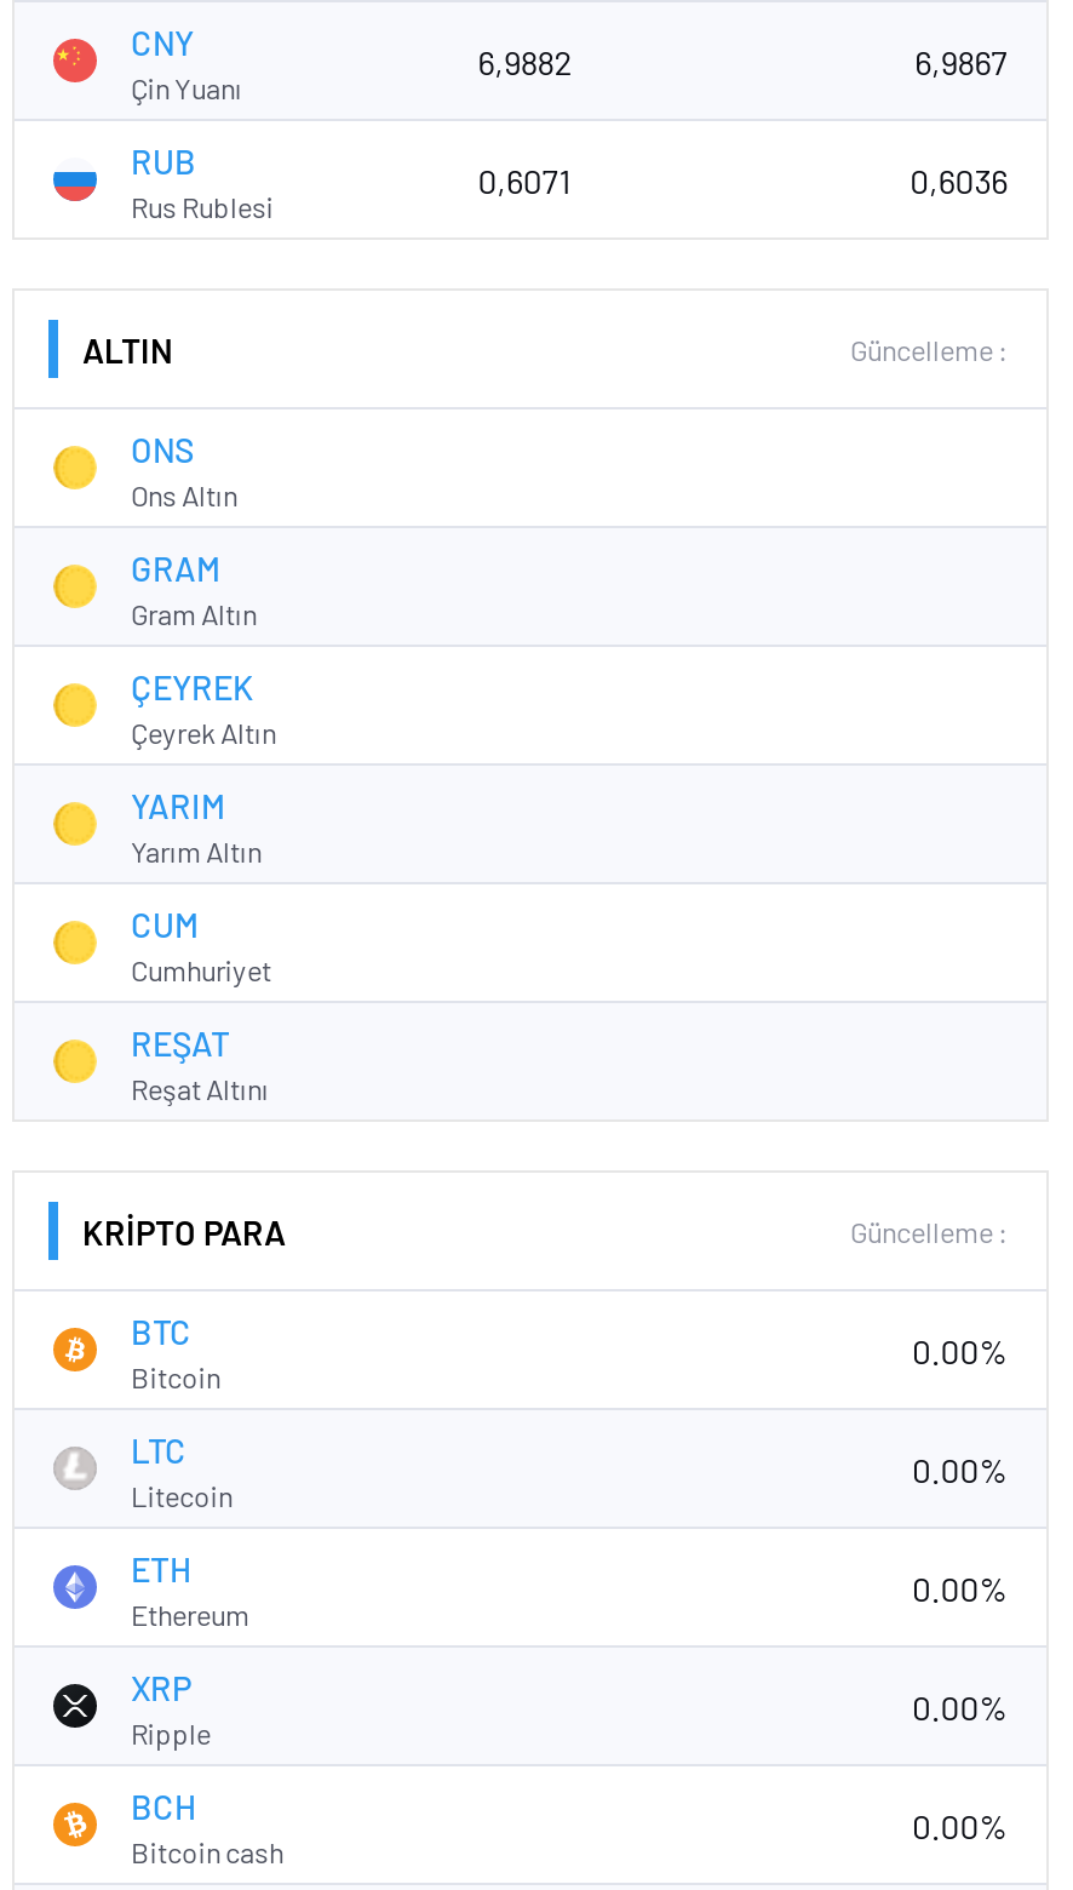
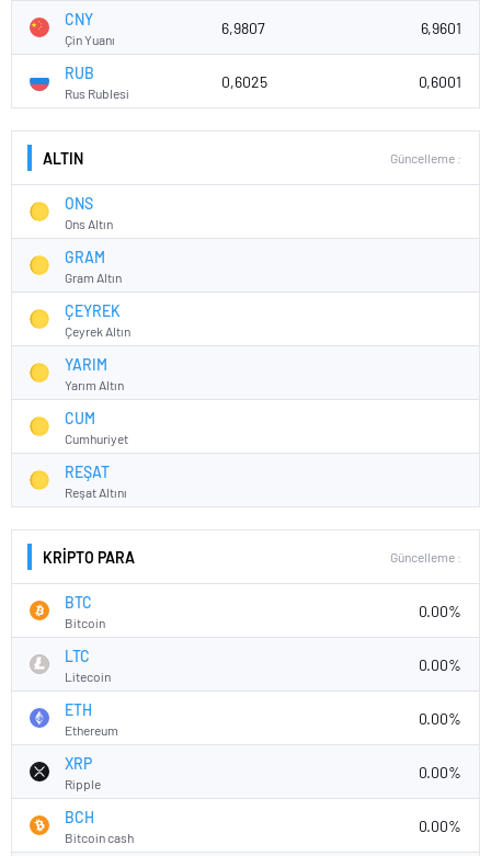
- 6,9882
+ 6,9807

- 6,9867
+ 6,9601

- 0,6071
+ 0,6025

- 0,6036
+ 0,6001
